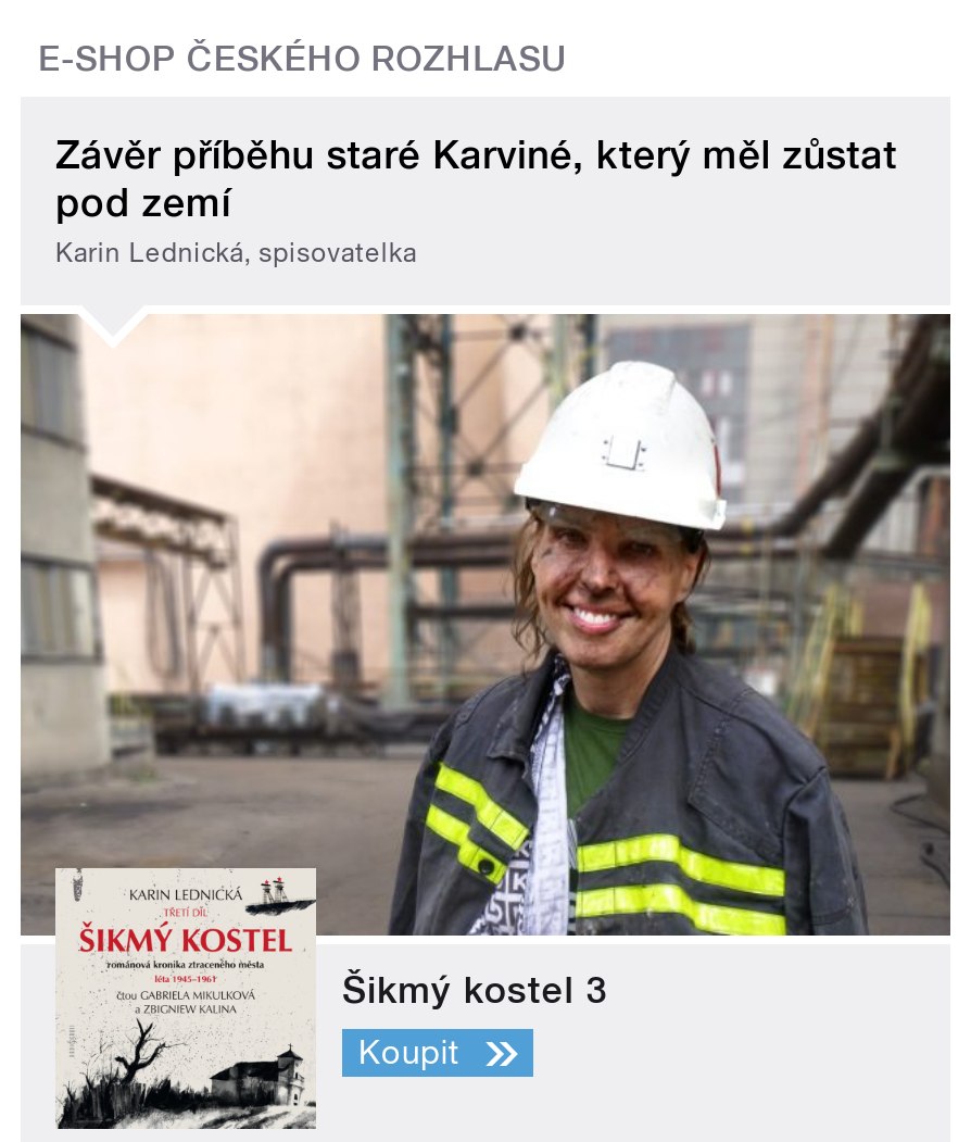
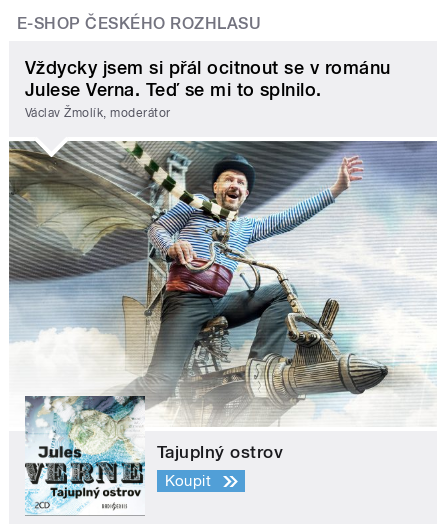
- Závěr příběhu staré Karviné, který měl zůstat
- pod zemí
- Karin Lednická, spisovatelka
+ Vždycky jsem si přál ocitnout se v románu
+ Julese Verna. Teď se mi to splnilo.
+ Václav Žmolík, moderátor

- [image]
- Šikmý kostel 3
+ [image]
+ Tajuplný ostrov
